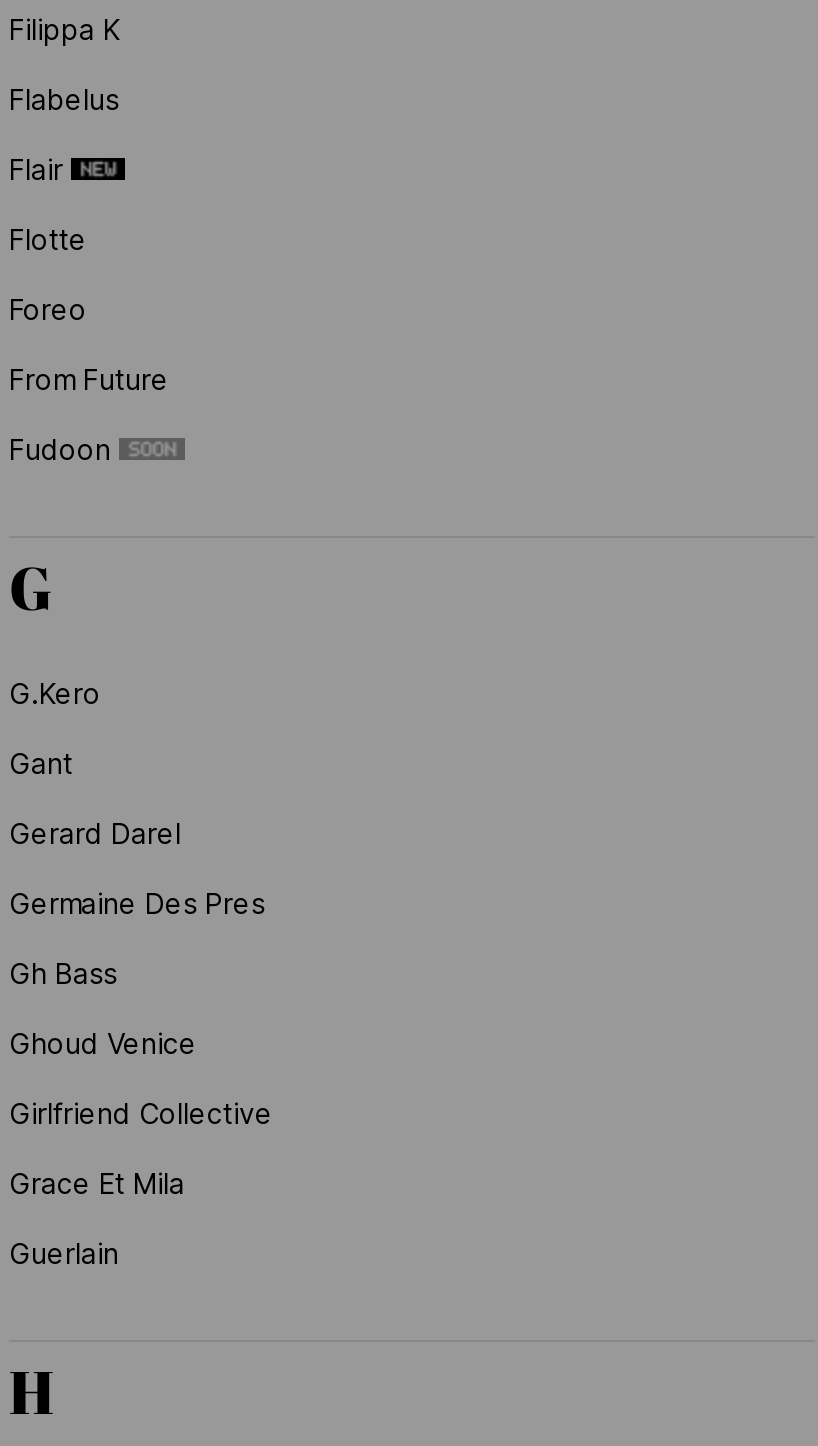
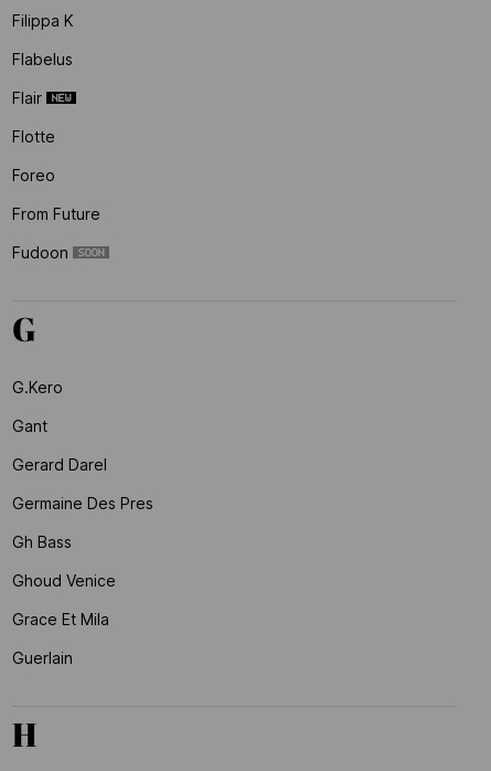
- Girlfriend Collective
